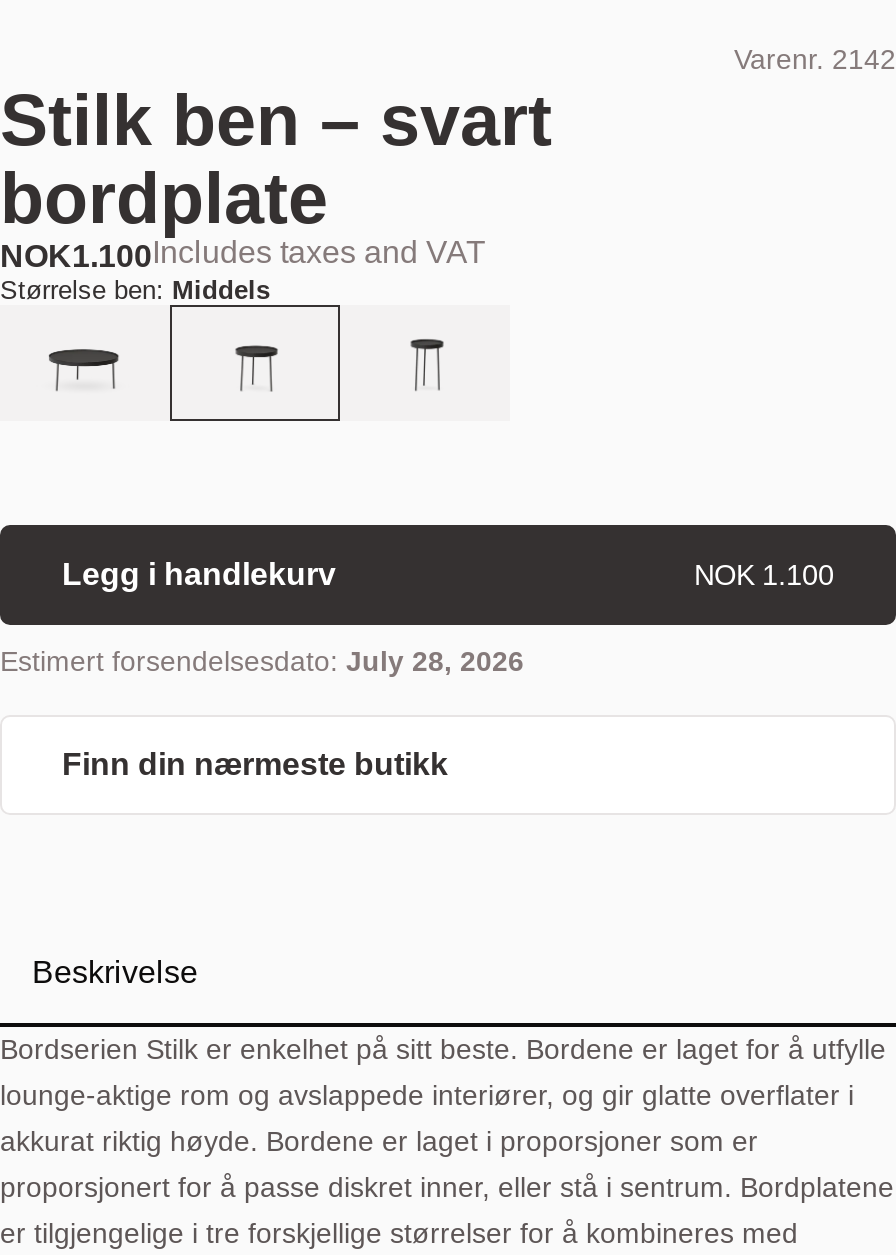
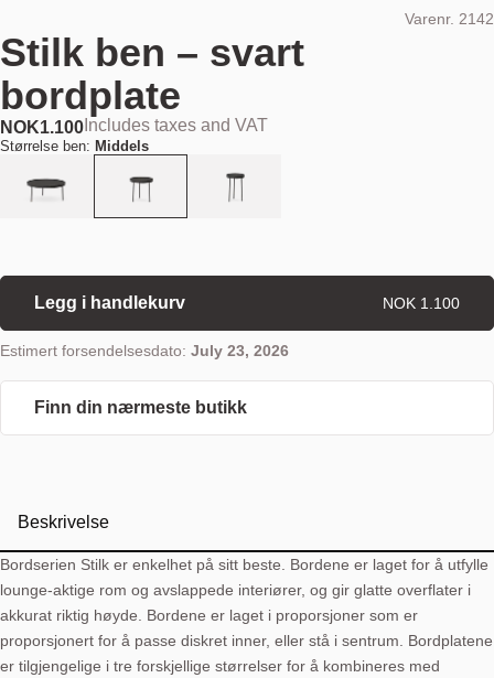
- Estimert forsendelsesdato: July 28, 2026
+ Estimert forsendelsesdato: July 23, 2026
